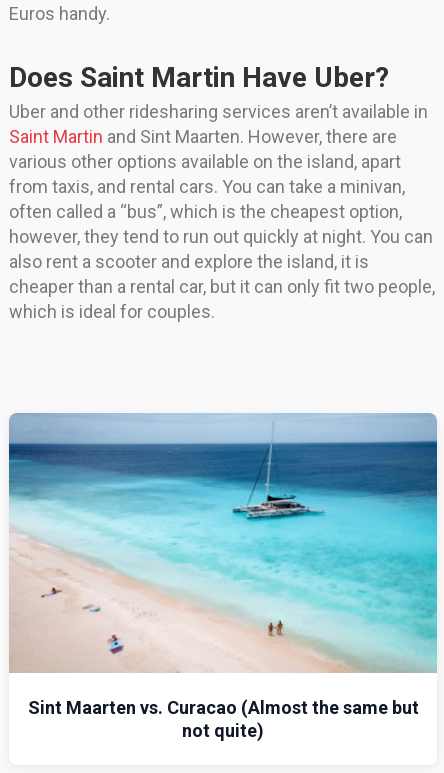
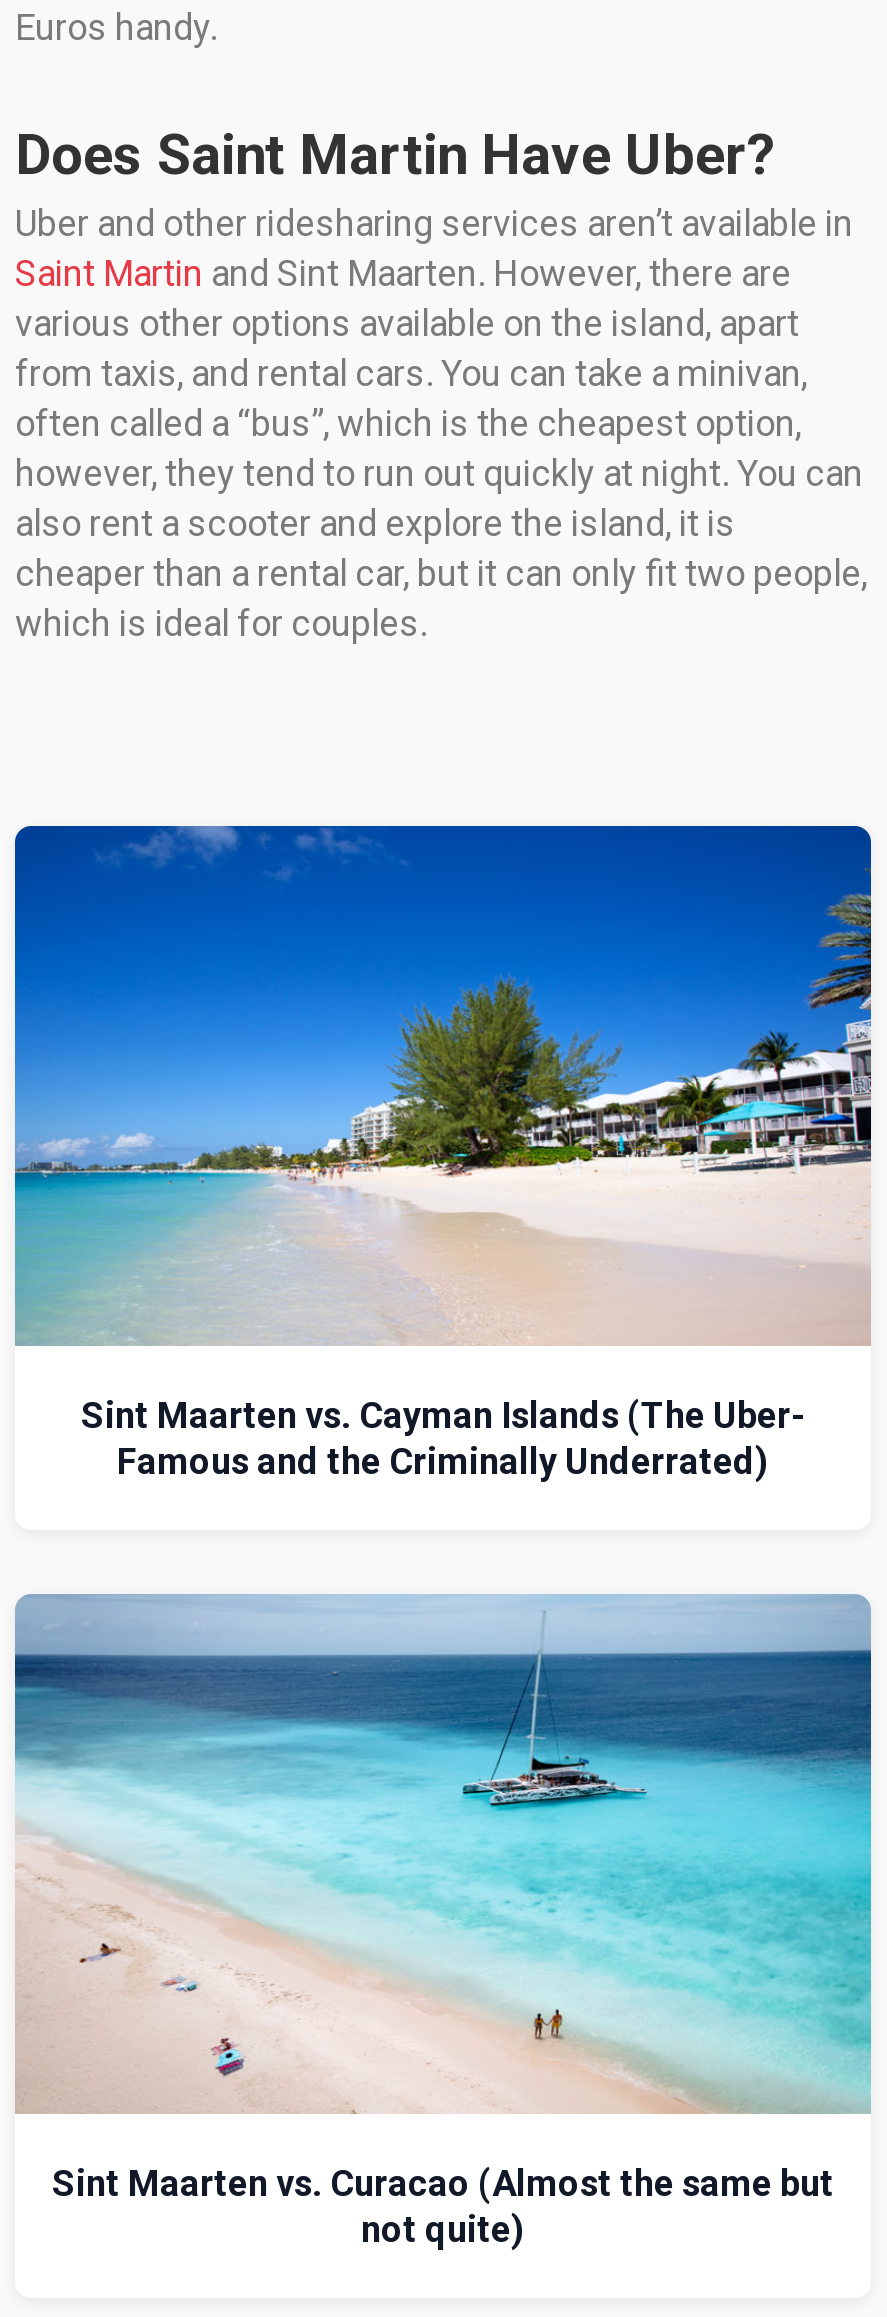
+ [image]
+ Sint Maarten vs. Cayman Islands (The Uber-
+ Famous and the Criminally Underrated)
